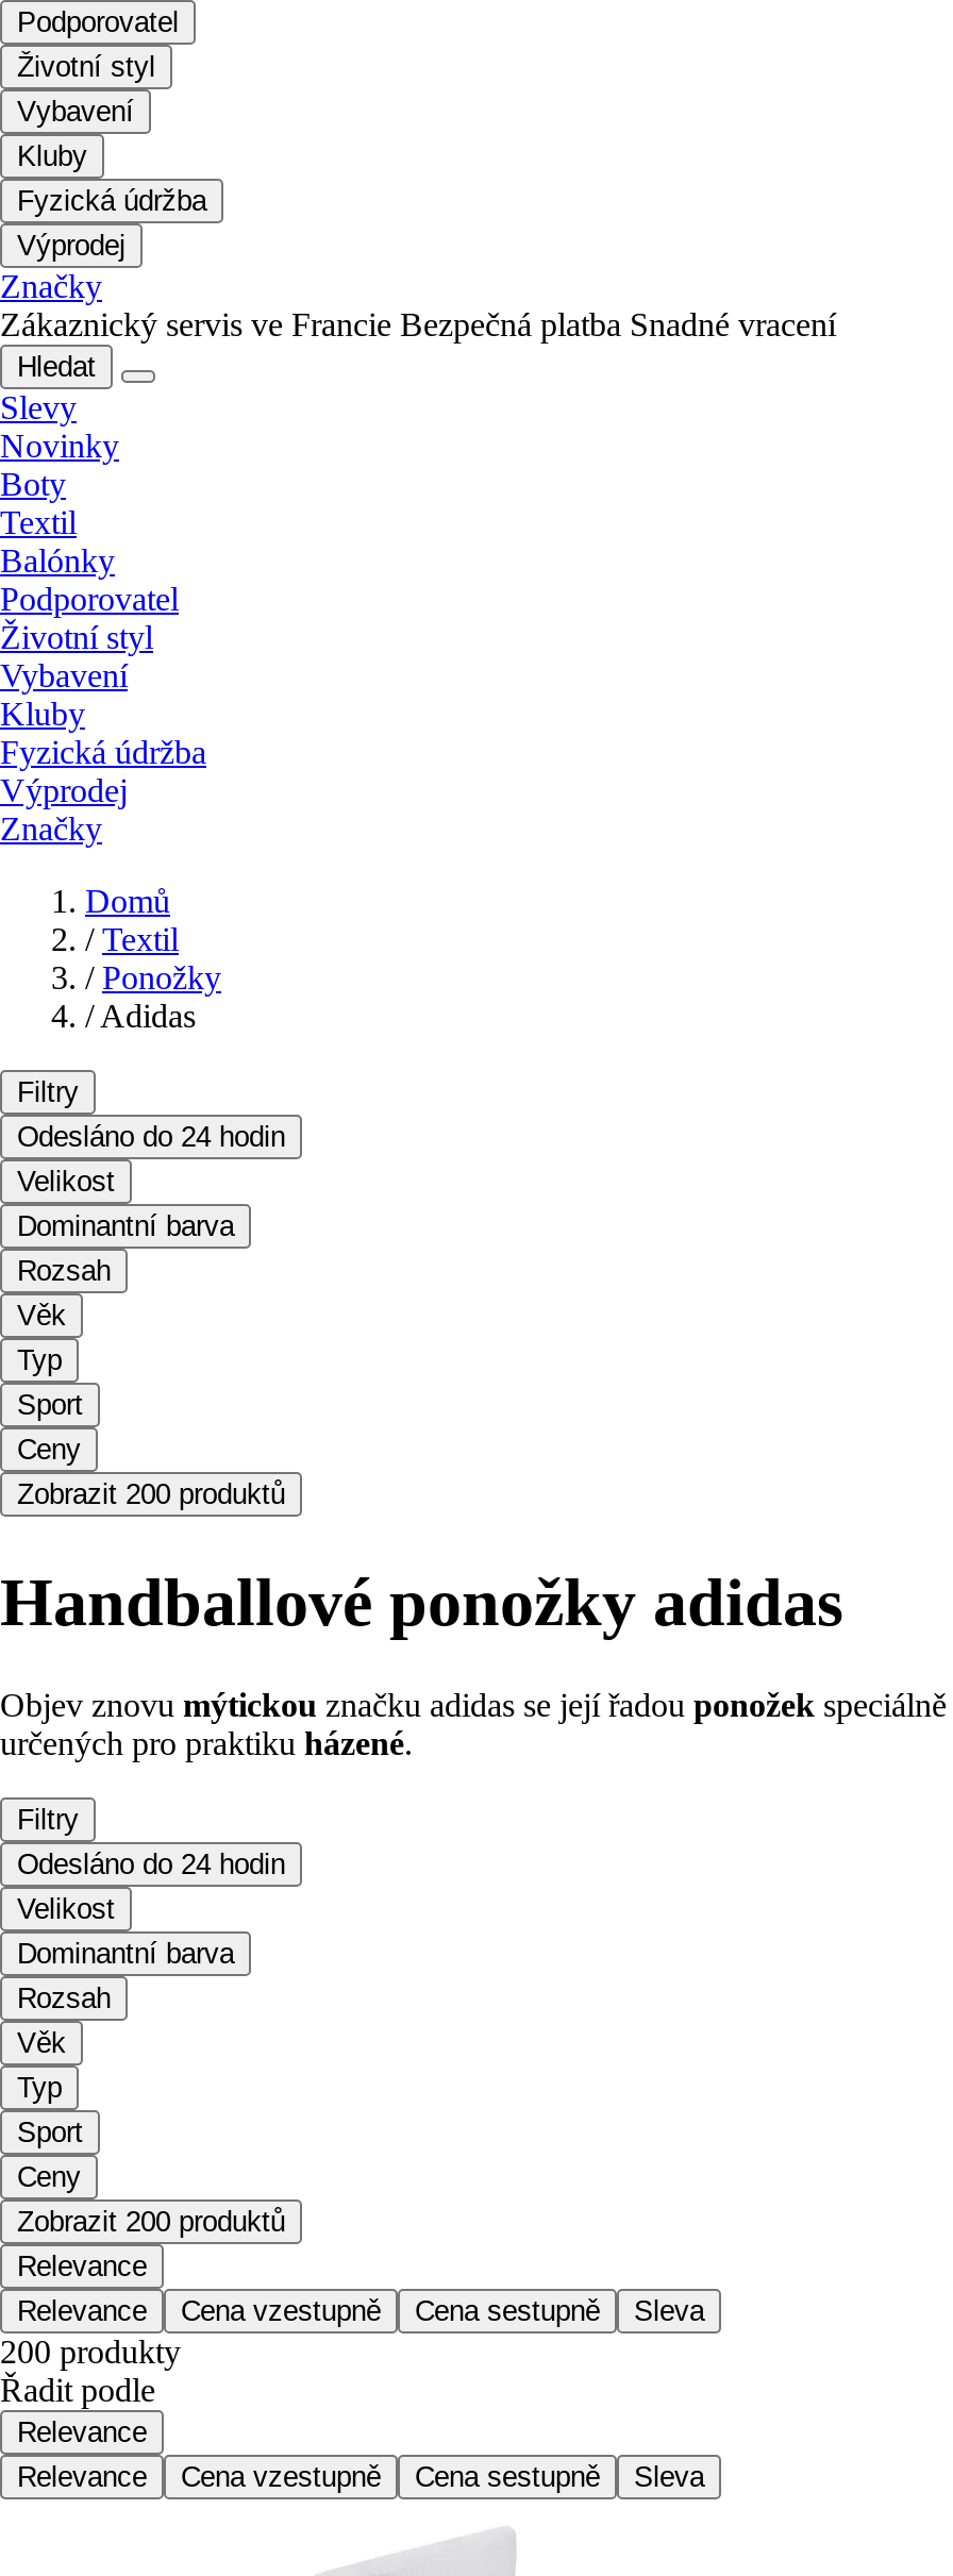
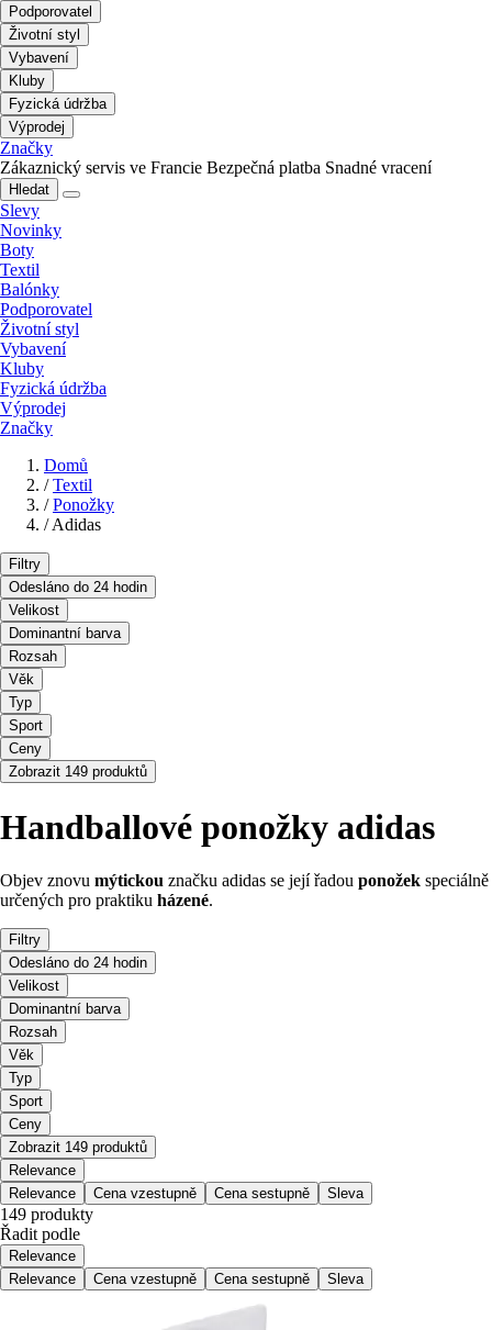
- Zobrazit 200 produktů
+ Zobrazit 149 produktů

- Zobrazit 200 produktů
+ Zobrazit 149 produktů

- 200 produkty
+ 149 produkty
